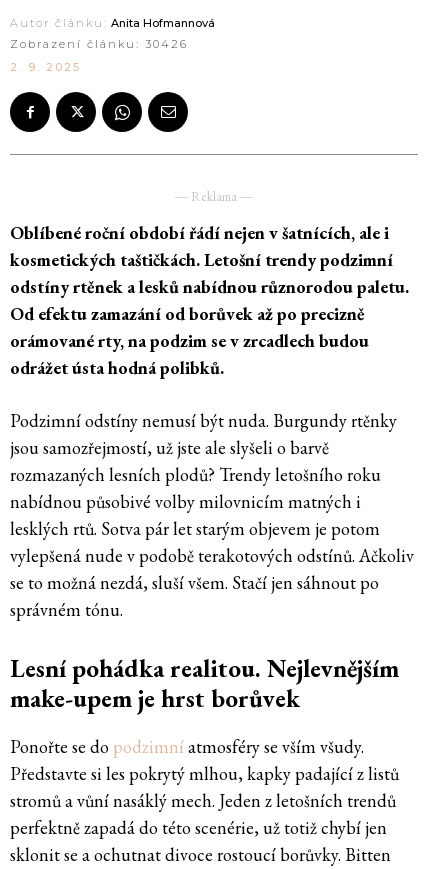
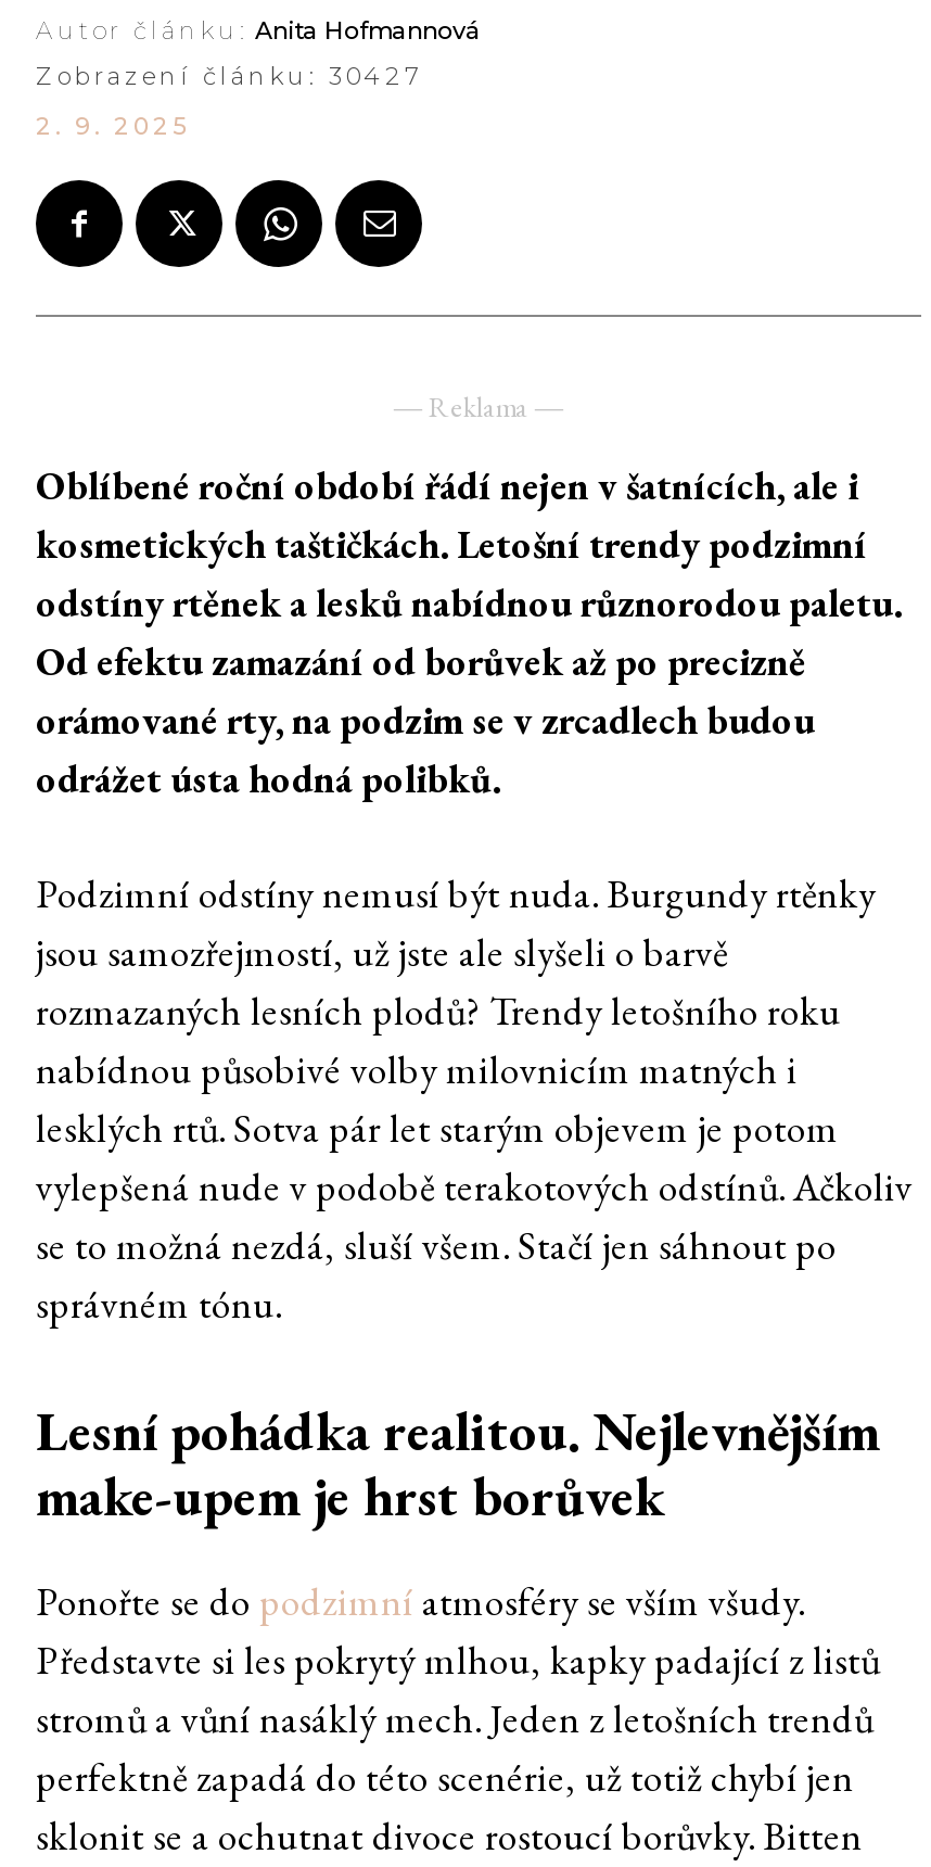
- Zobrazení článku: 30426
+ Zobrazení článku: 30427
